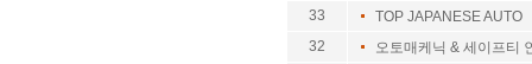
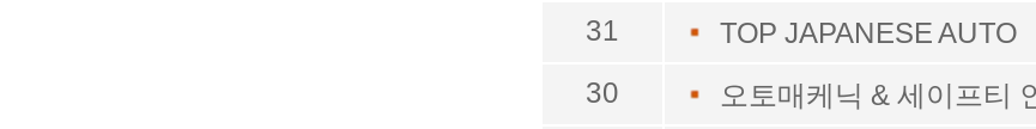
- 33
+ 31

- 32
+ 30
